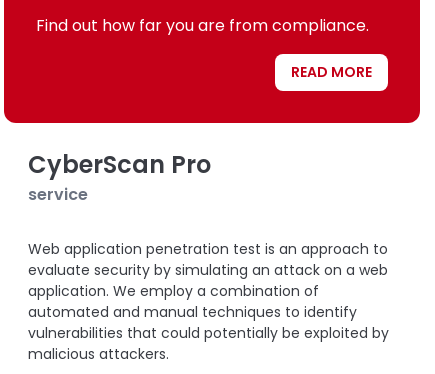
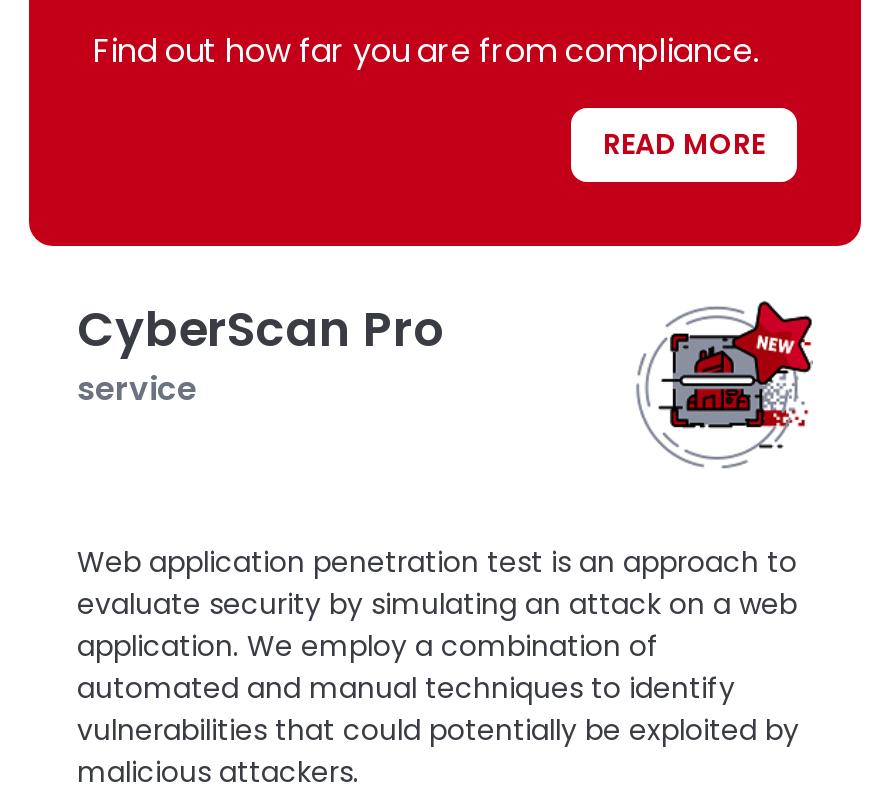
+ [image]
